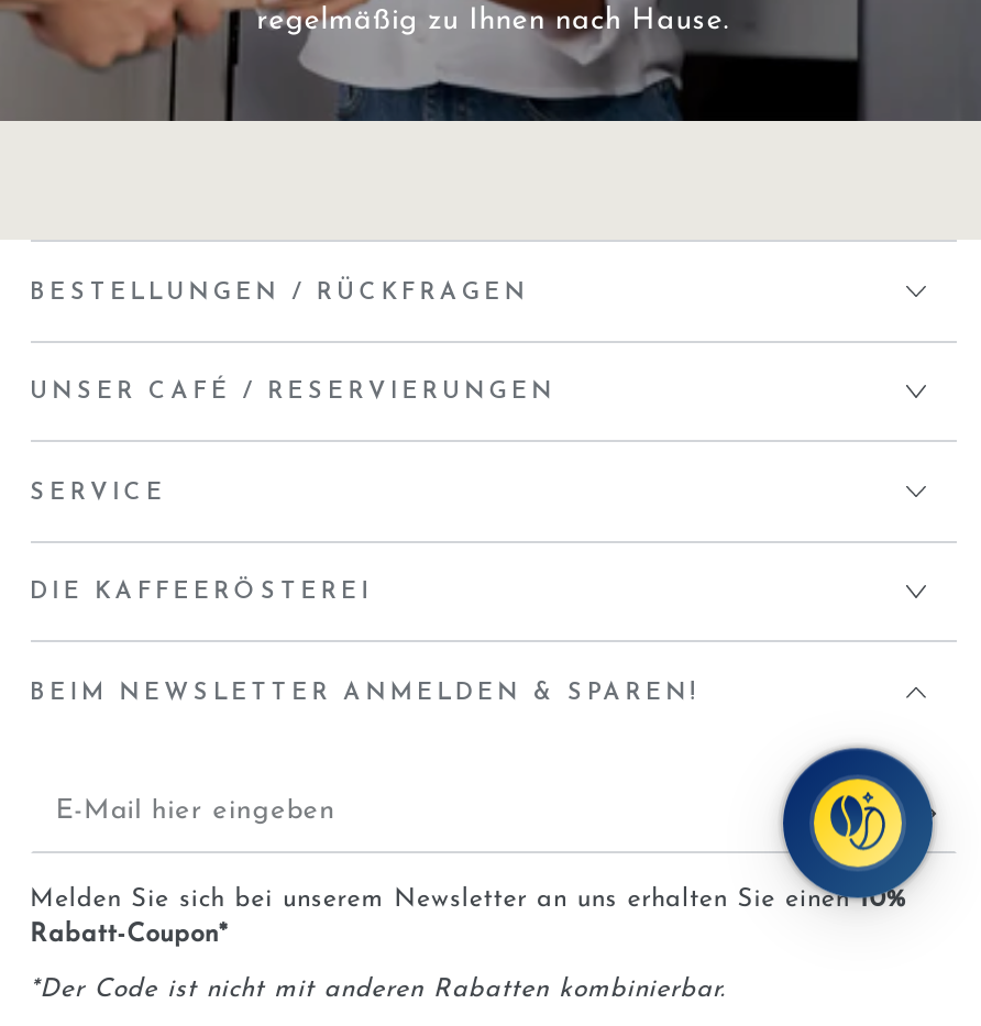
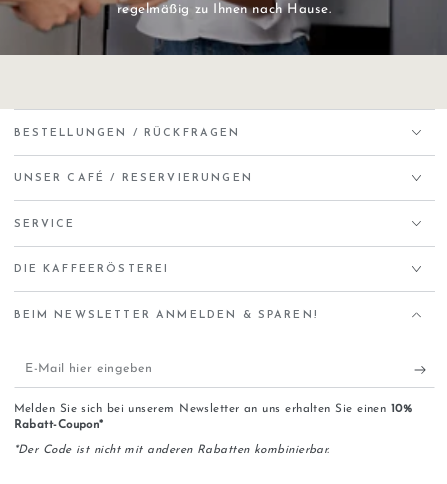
- [image]
